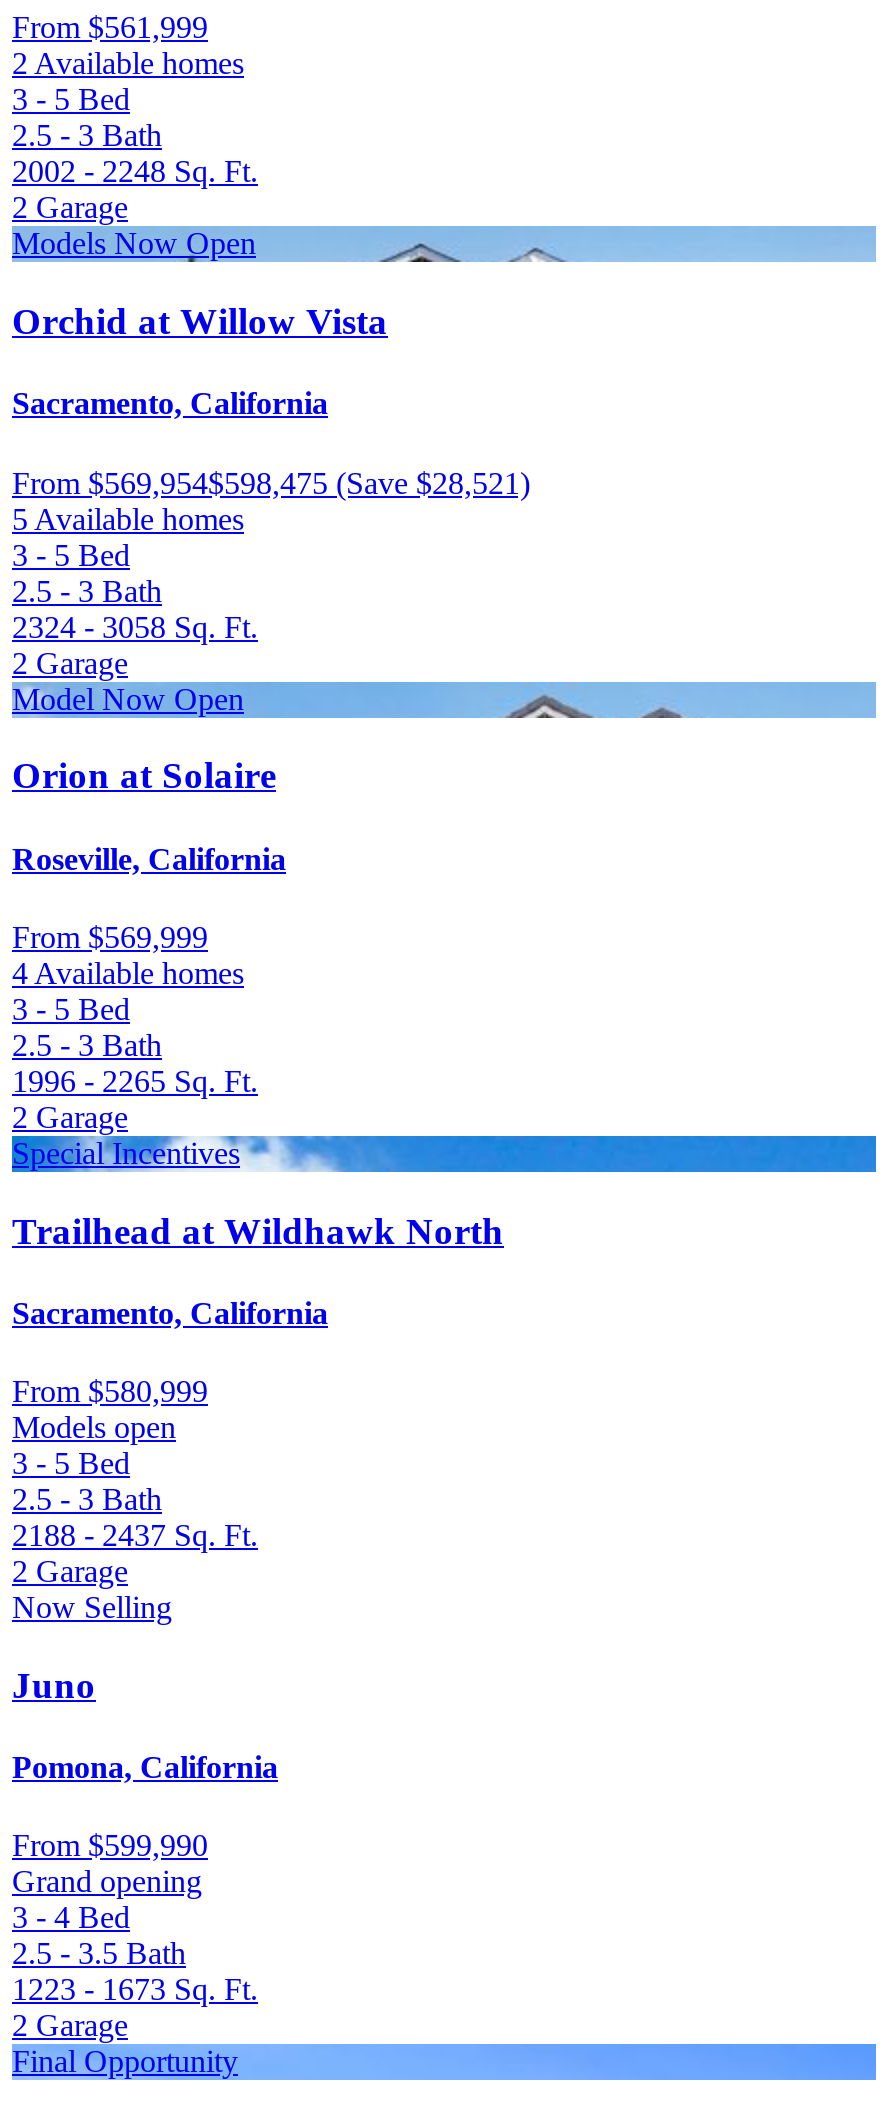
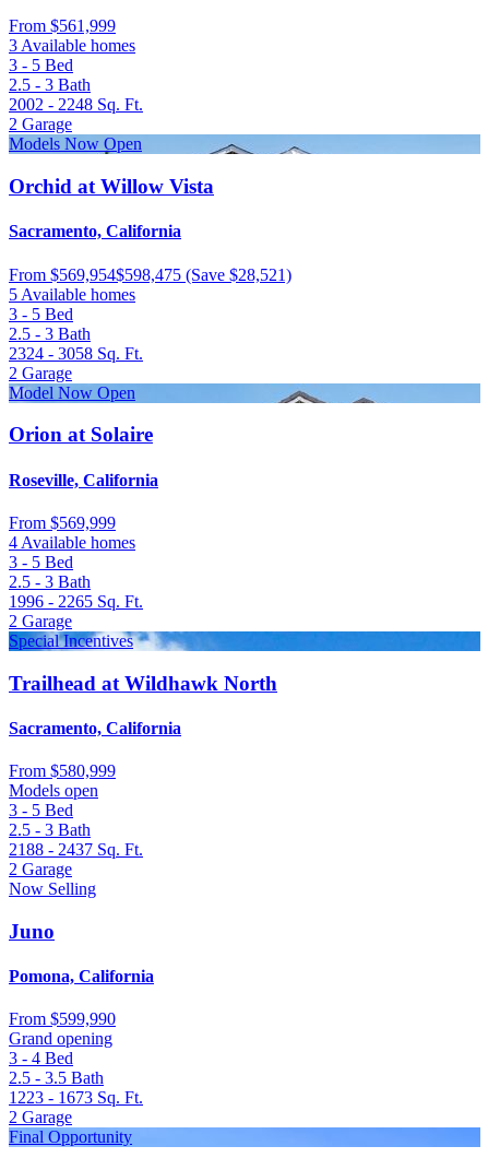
- 2 Available homes
+ 3 Available homes
